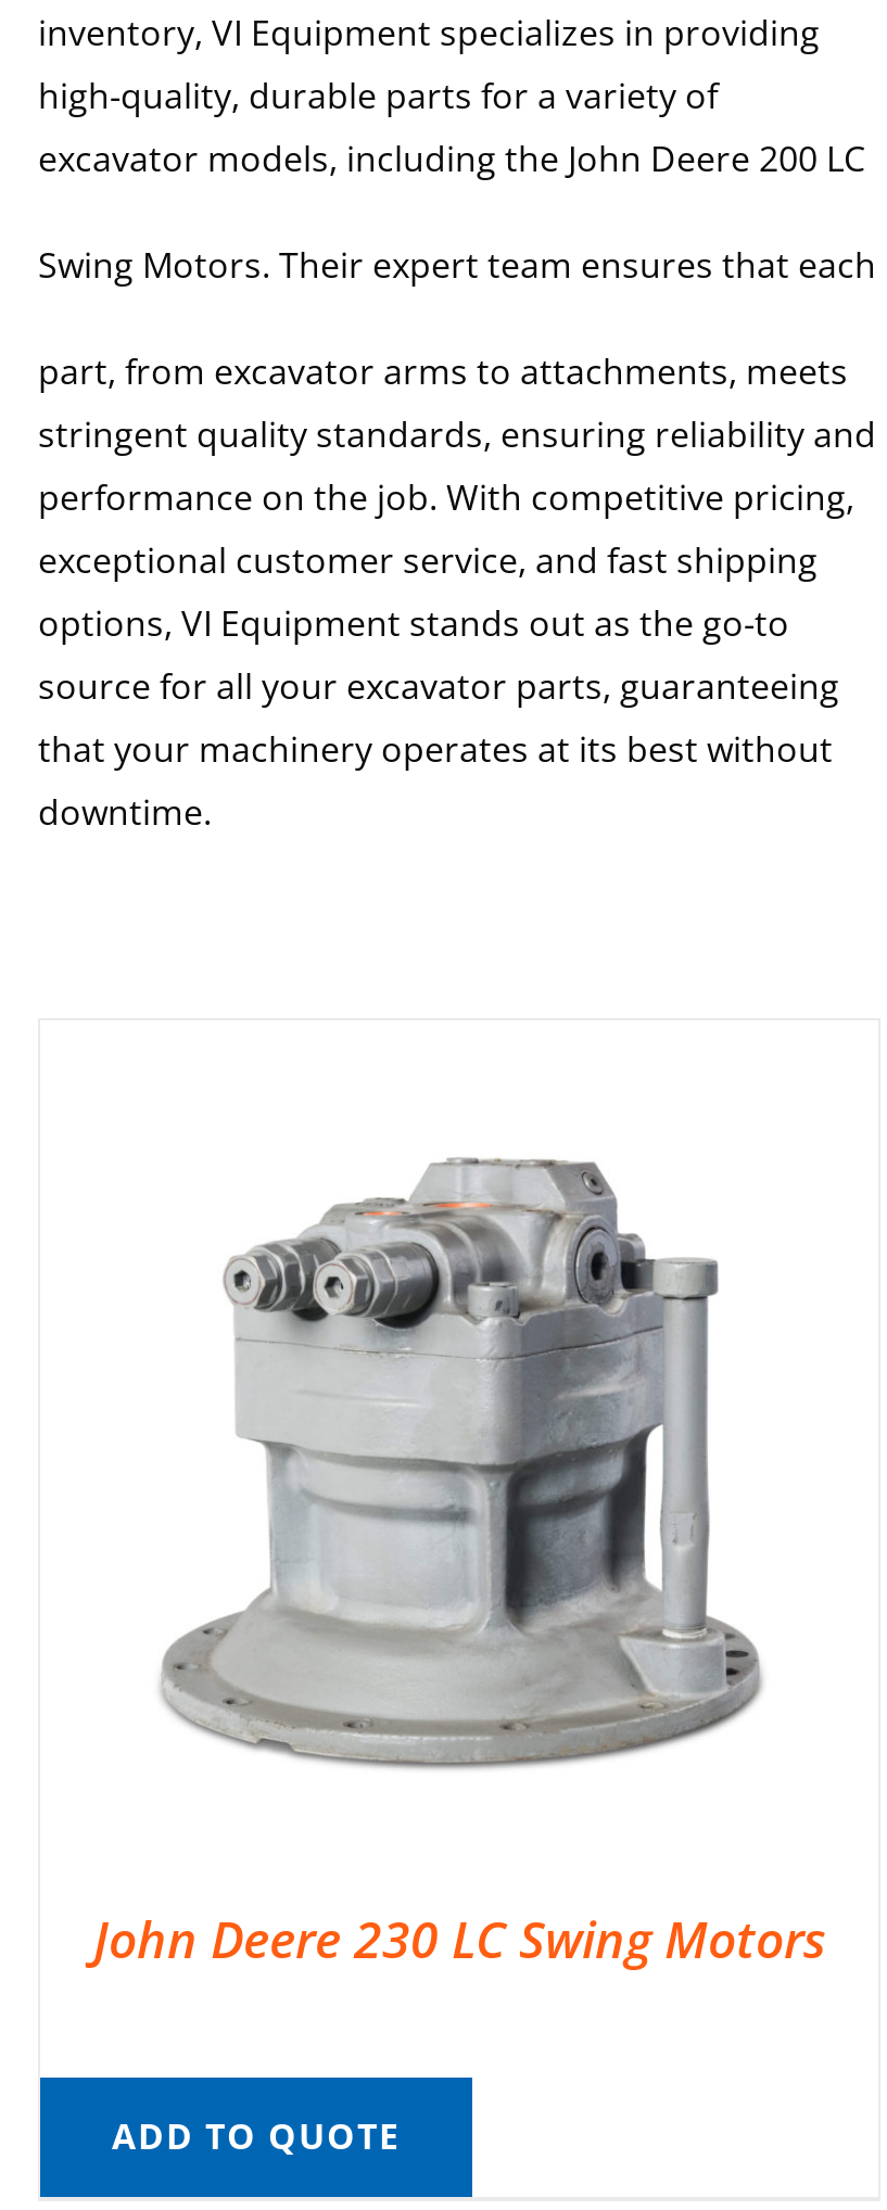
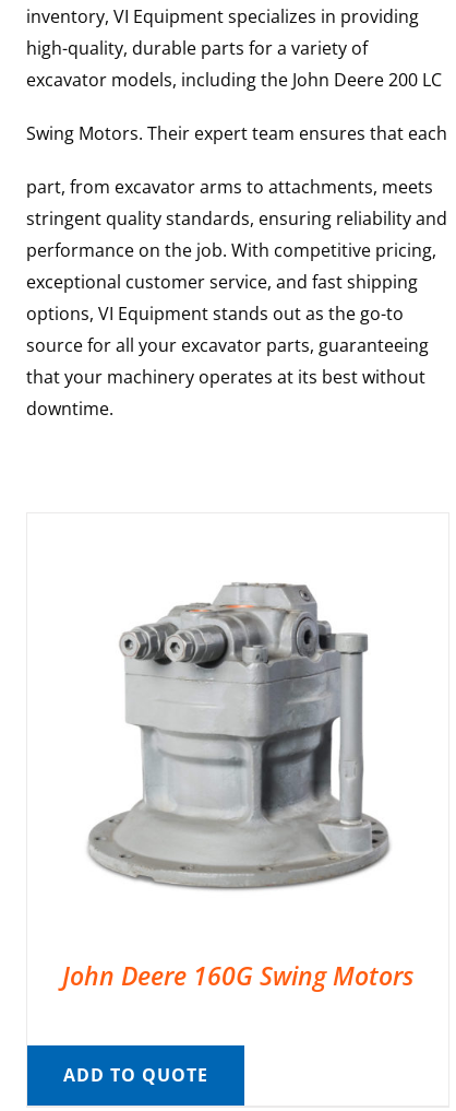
- John Deere 230 LC Swing Motors
+ John Deere 160G Swing Motors
